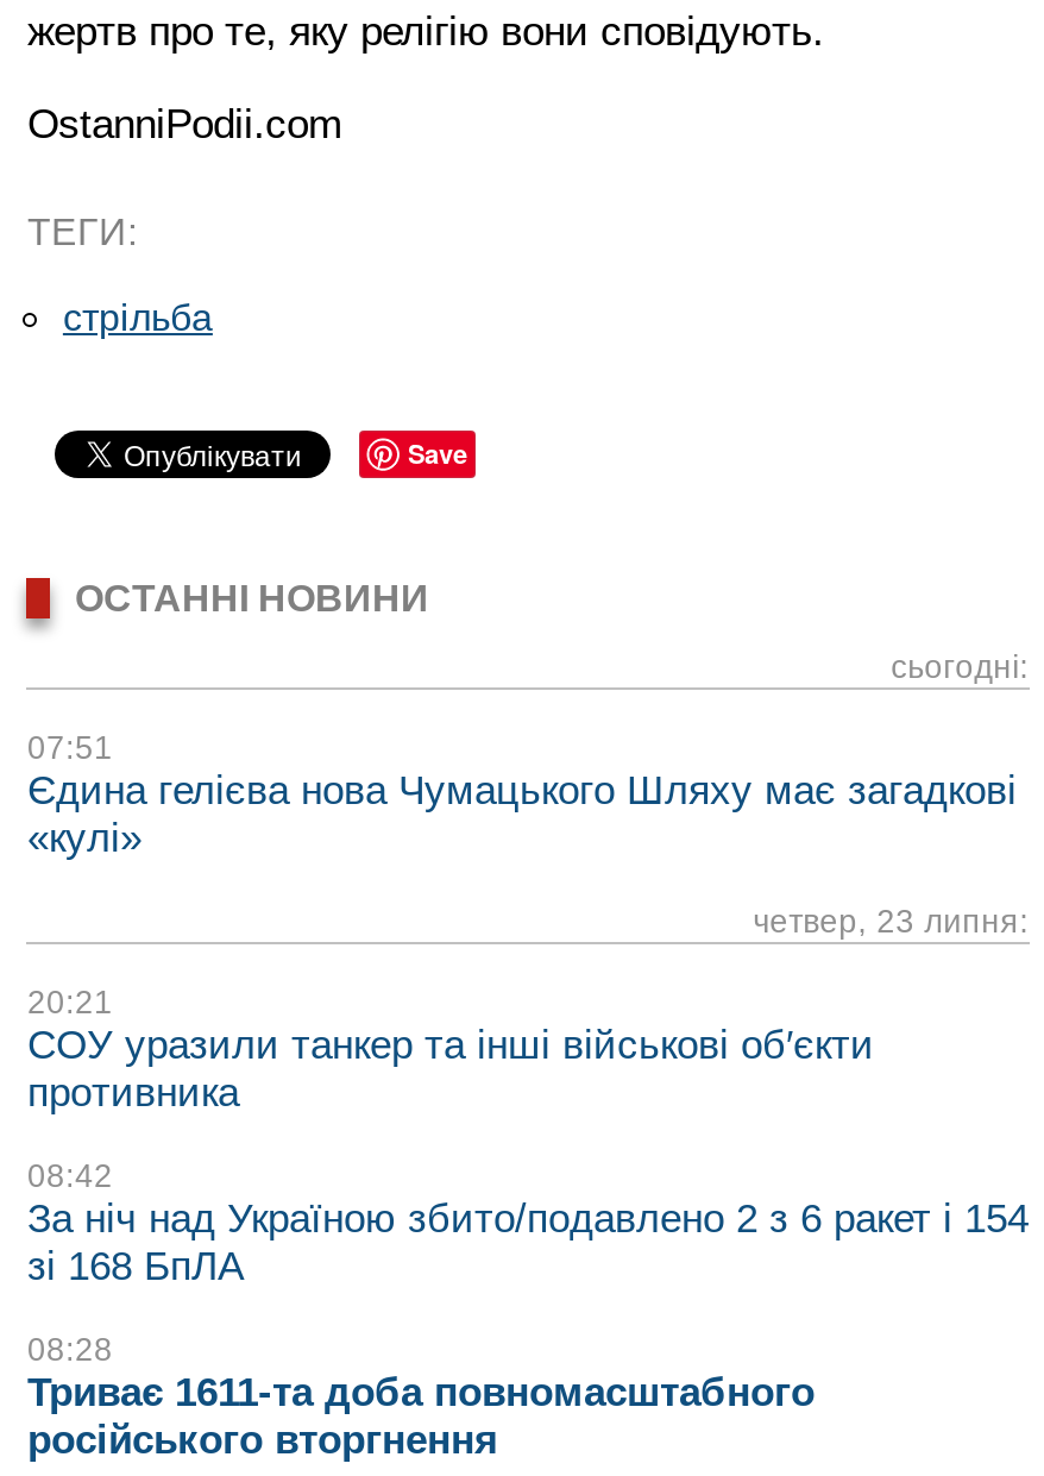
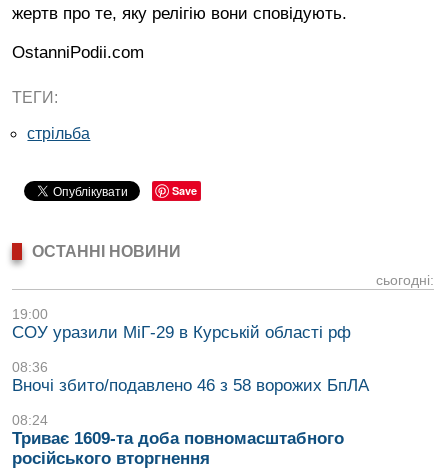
- 07:51
- Єдина гелієва нова Чумацького Шляху має загадкові
- «кулі»
- четвер, 23 липня:
- 20:21
- СОУ уразили танкер та інші військові об′єкти
- противника
- 08:42
- За ніч над Україною збито/подавлено 2 з 6 ракет і 154
- зі 168 БпЛА
- 08:28
- Триває 1611-та доба повномасштабного
+ 19:00
+ СОУ уразили МіГ-29 в Курській області рф
+ 08:36
+ Вночі збито/подавлено 46 з 58 ворожих БпЛА
+ 08:24
+ Триває 1609-та доба повномасштабного
